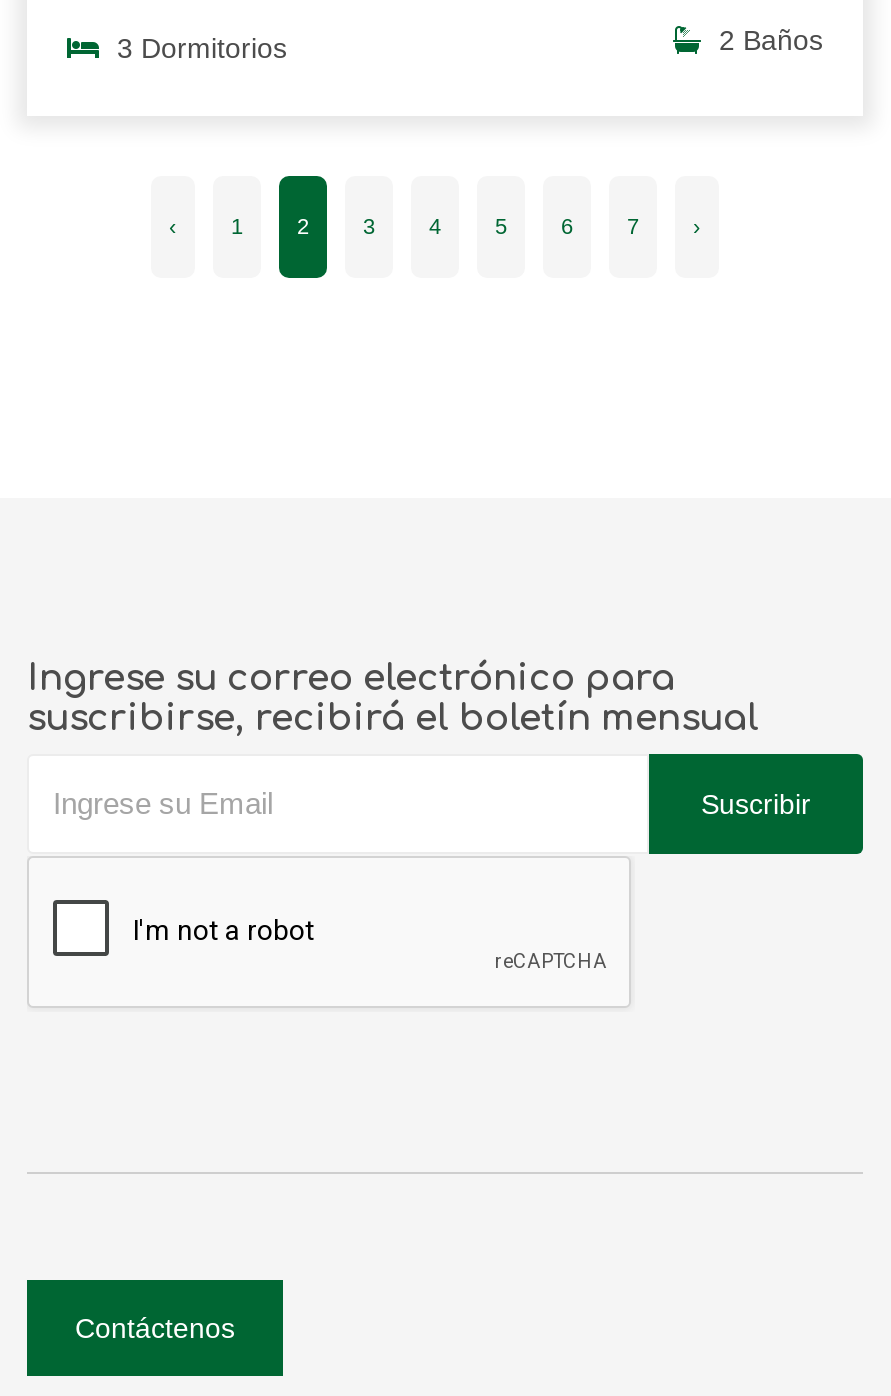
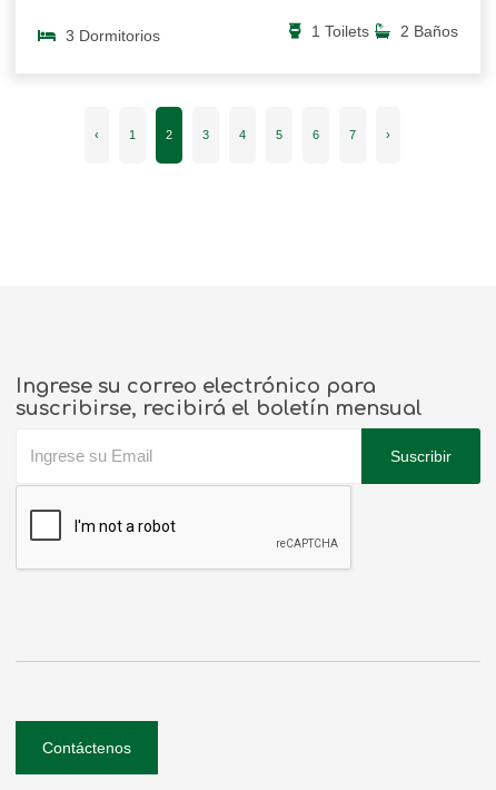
+ 1 Toilets
